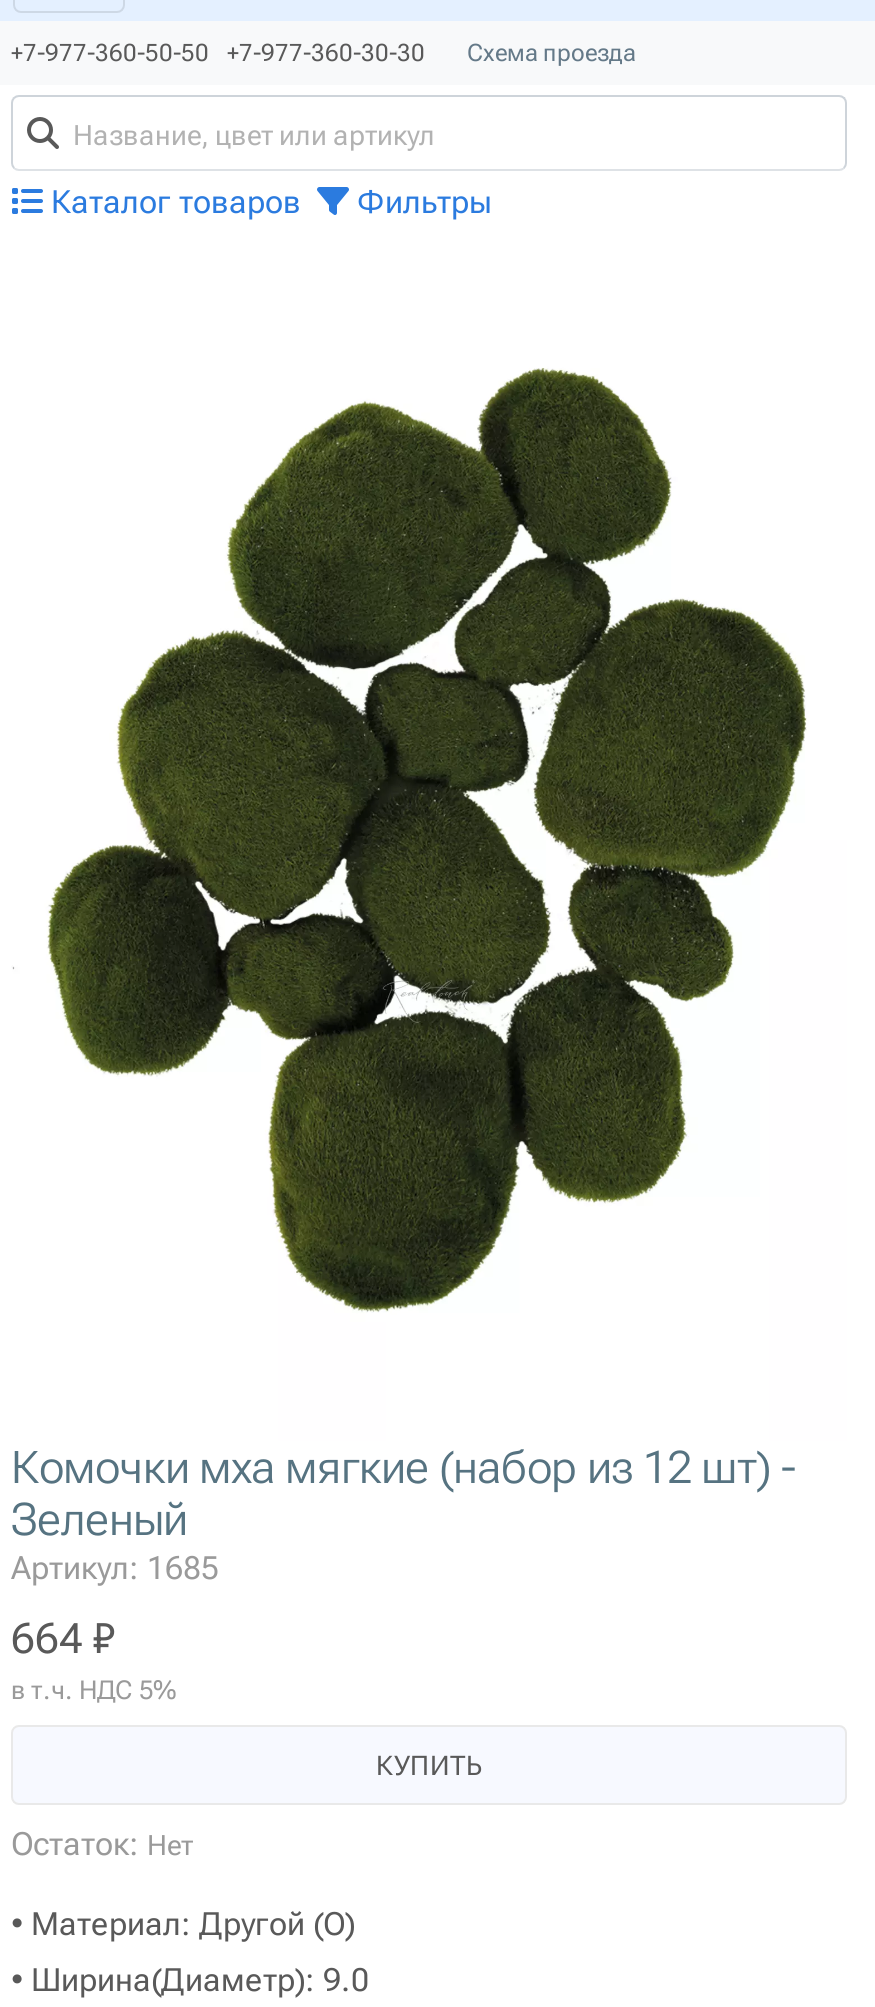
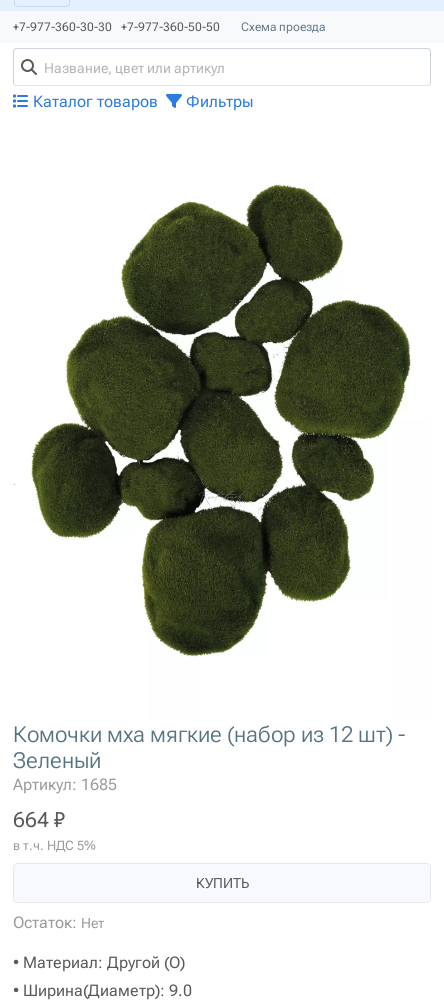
- +7-977-360-50-50 +7-977-360-30-30 Схема проезда
+ +7-977-360-30-30 +7-977-360-50-50 Схема проезда
